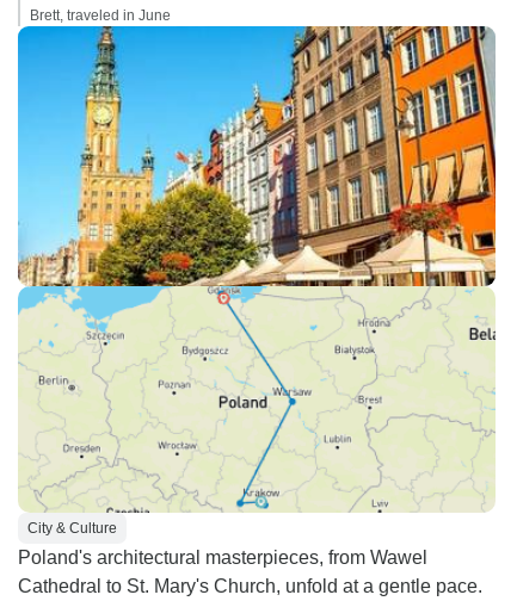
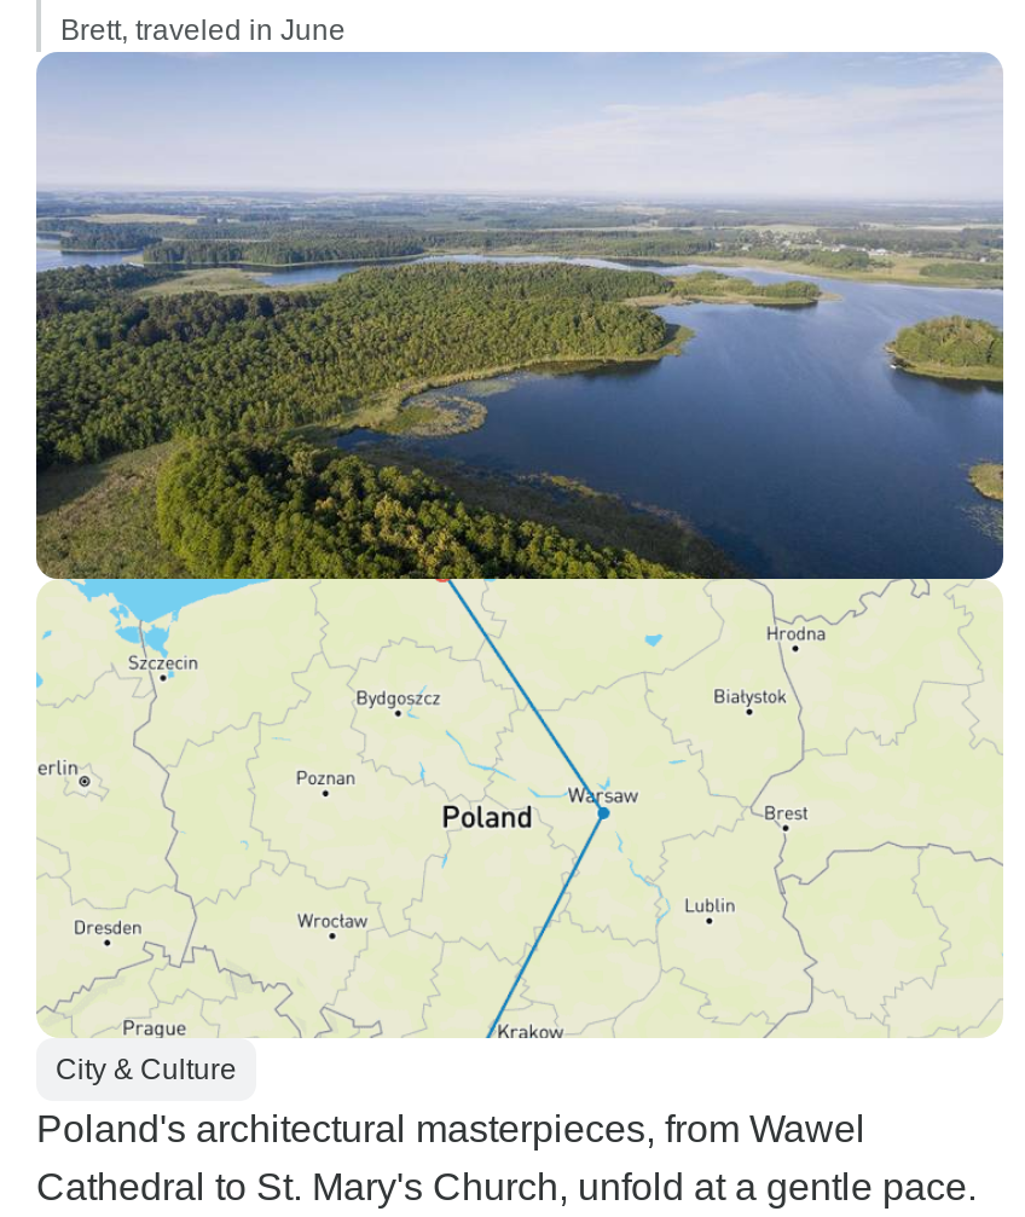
- [image]
+ [image]
